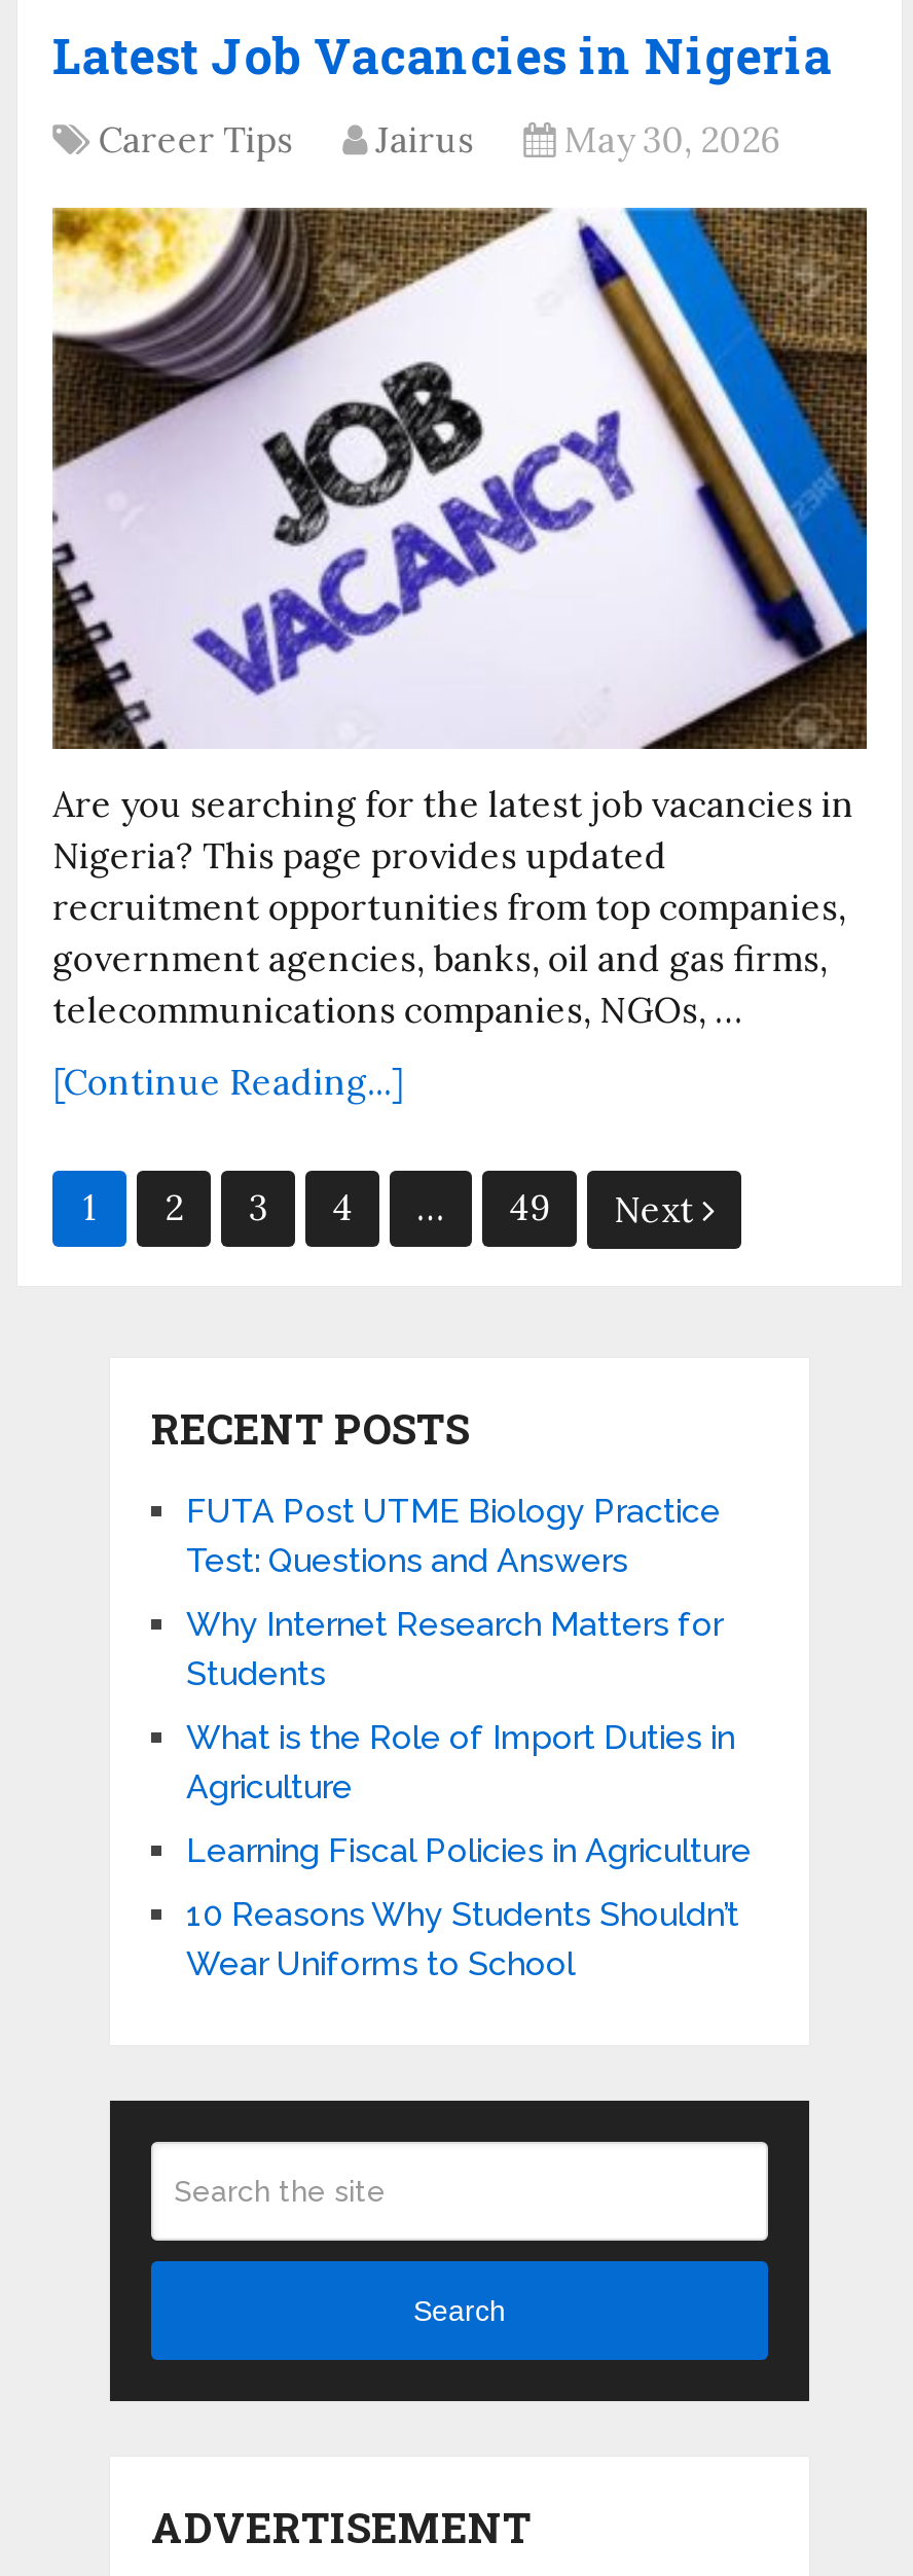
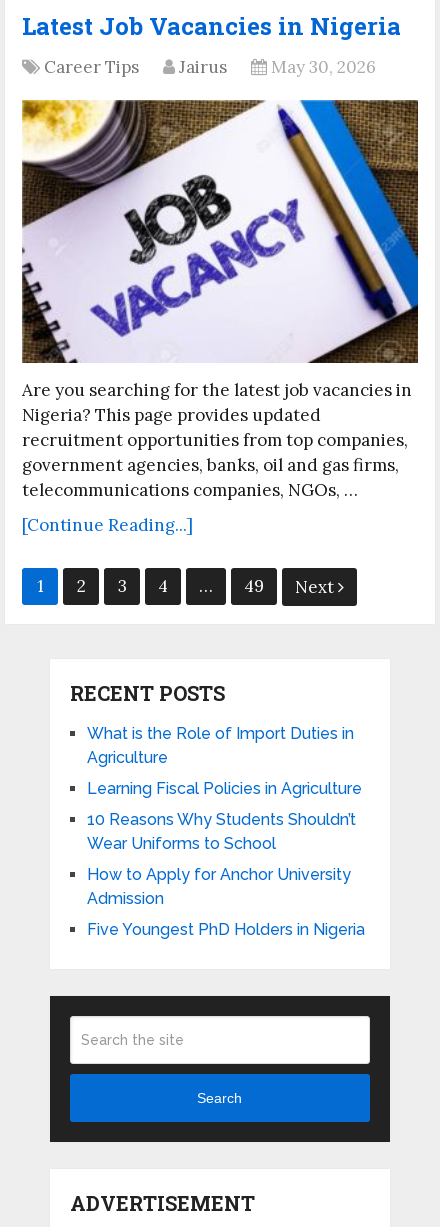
- FUTA Post UTME Biology Practice
- Test: Questions and Answers
- Why Internet Research Matters for
- Students

moved up: What is the Role of Import Duties in | Agriculture | Learning Fiscal Policies in Agriculture | 10 Reasons Why Students Shouldn’t | Wear Uniforms to School

+ How to Apply for Anchor University
+ Admission
+ Five Youngest PhD Holders in Nigeria
